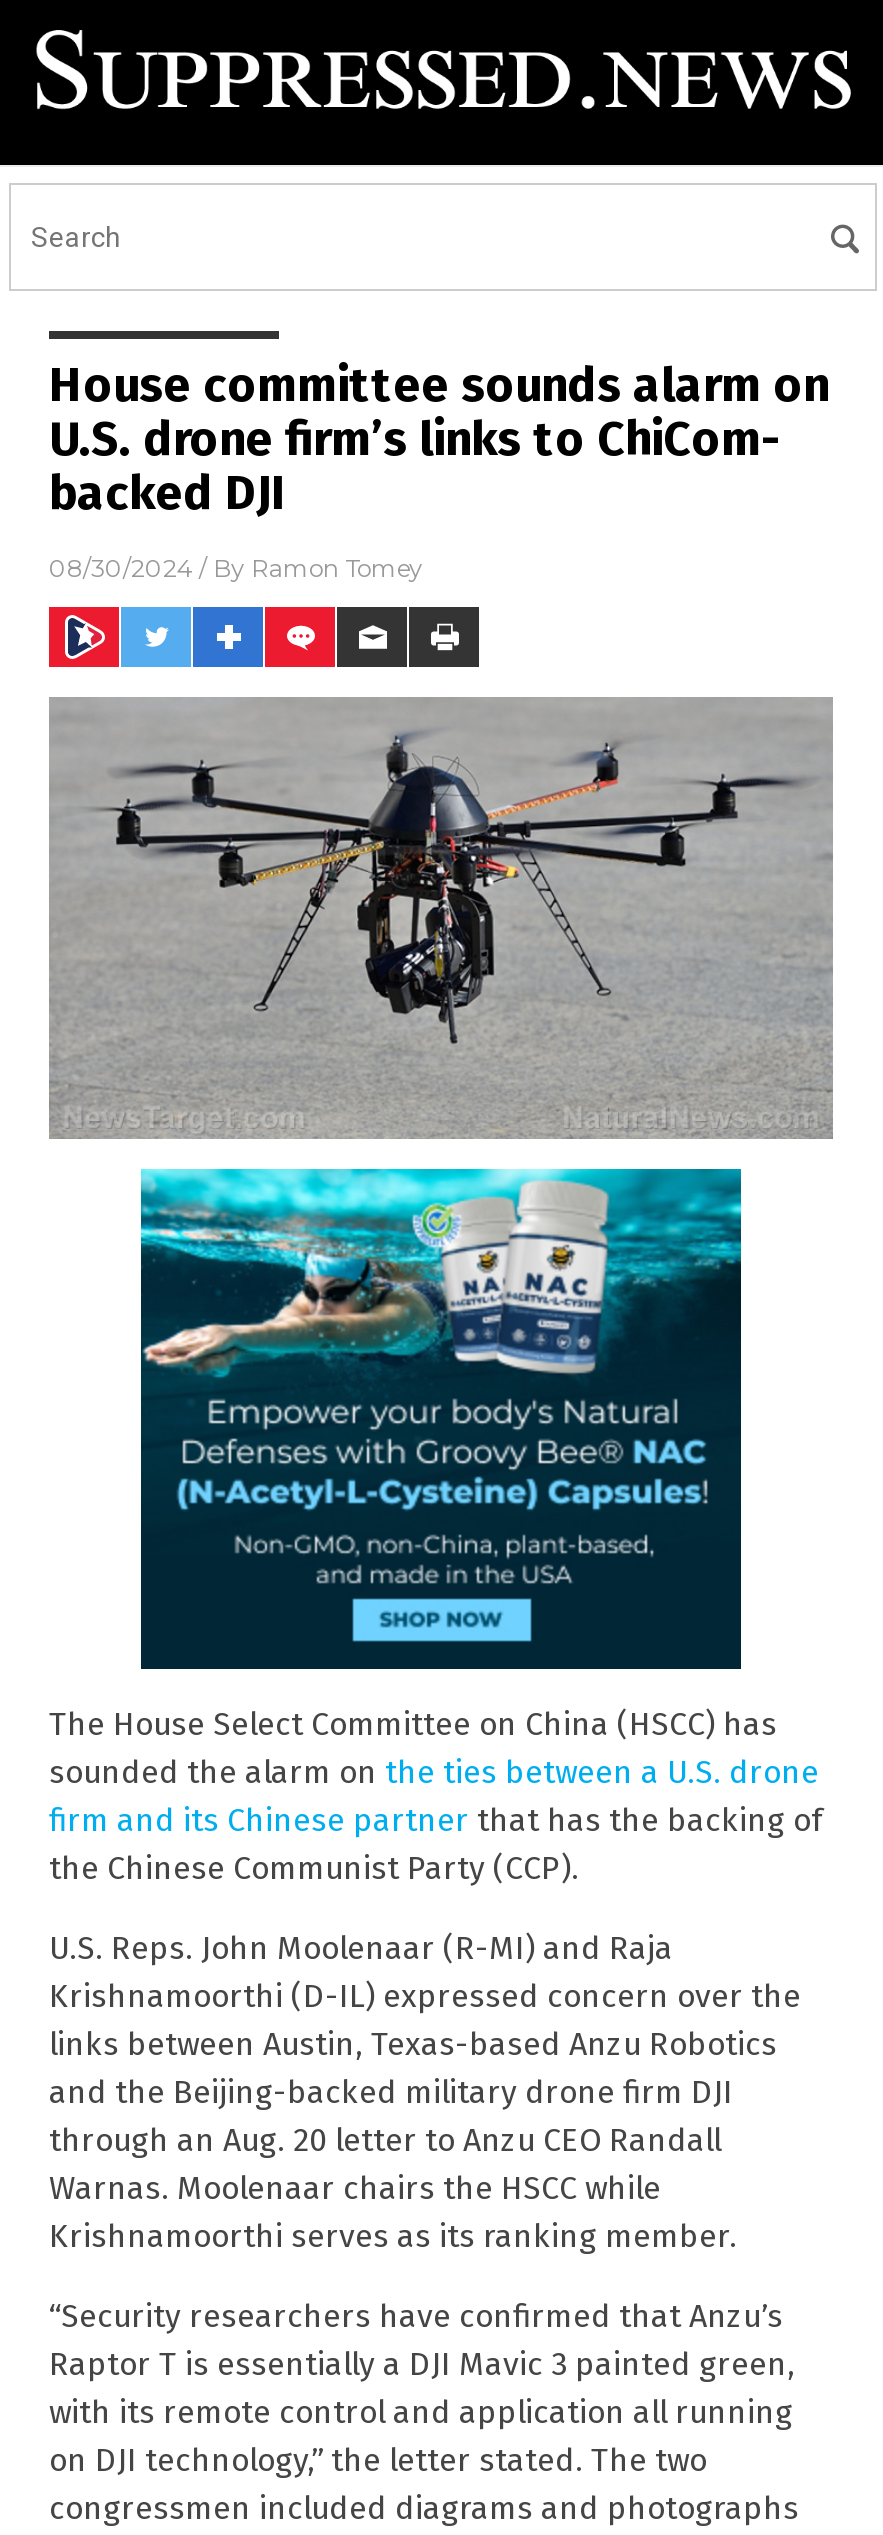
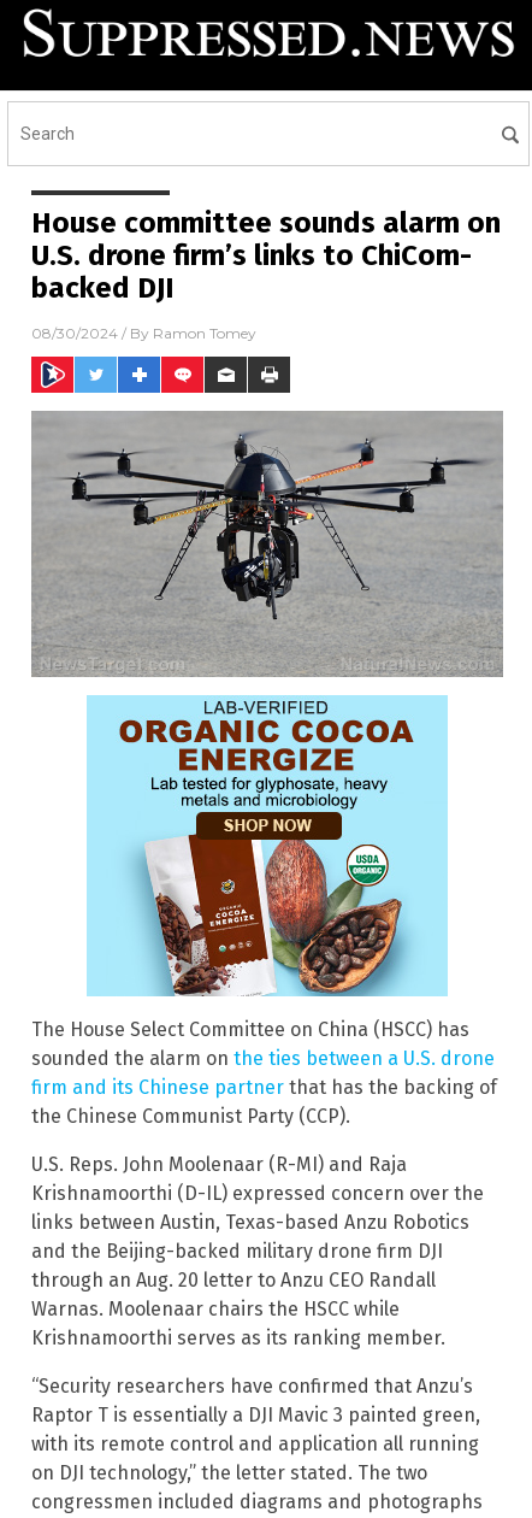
- [image]
+ [image]
